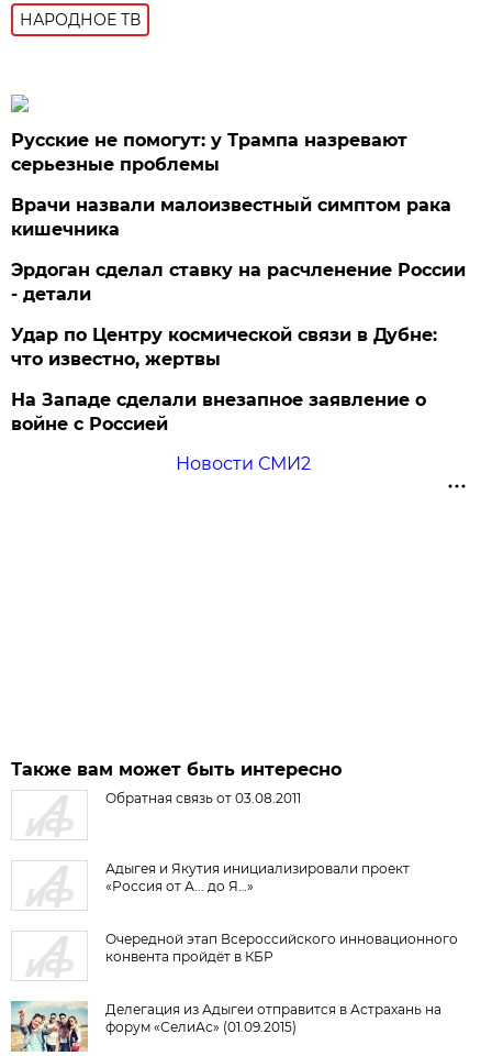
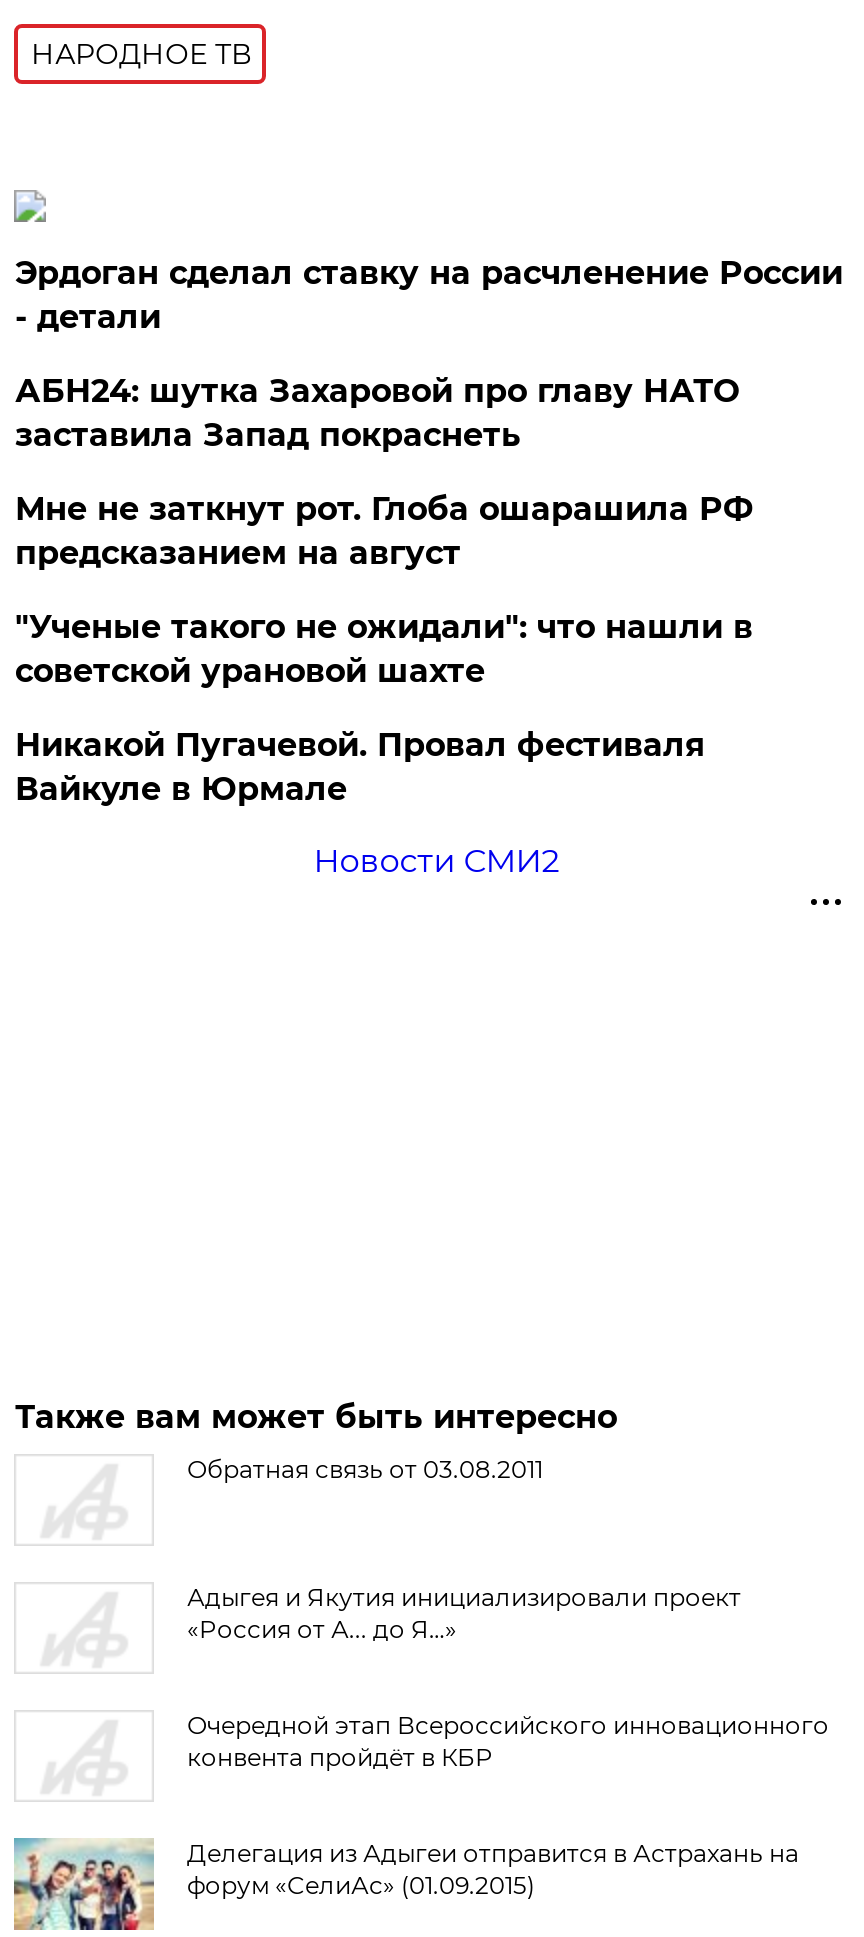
- Русские не помогут: у Трампа назревают
- серьезные проблемы
- Врачи назвали малоизвестный симптом рака
- кишечника

moved up: Эрдоган сделал ставку на расчленение России | - детали

- Удар по Центру космической связи в Дубне:
- что известно, жертвы
- На Западе сделали внезапное заявление о
- войне с Россией
+ АБН24: шутка Захаровой про главу НАТО
+ заставила Запад покраснеть
+ Мне не заткнут рот. Глоба ошарашила РФ
+ предсказанием на август
+ "Ученые такого не ожидали": что нашли в
+ советской урановой шахте
+ Никакой Пугачевой. Провал фестиваля
+ Вайкуле в Юрмале
